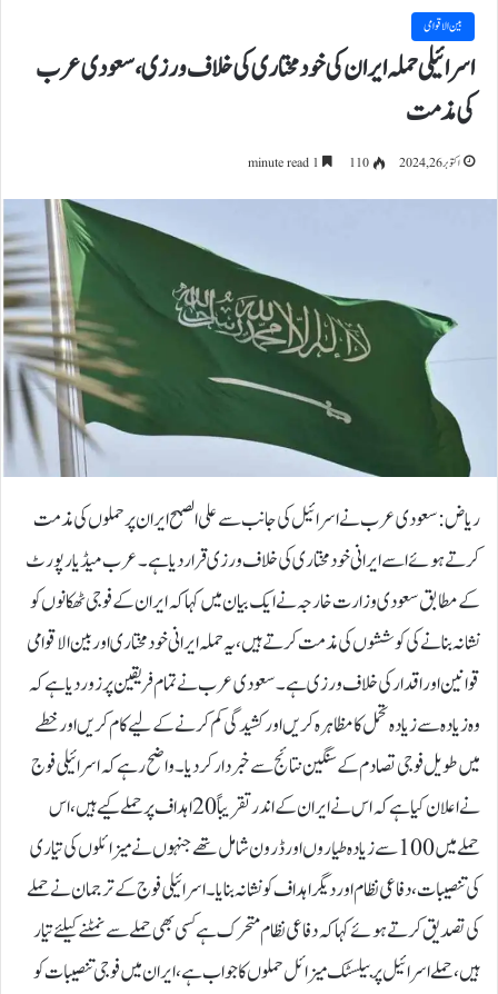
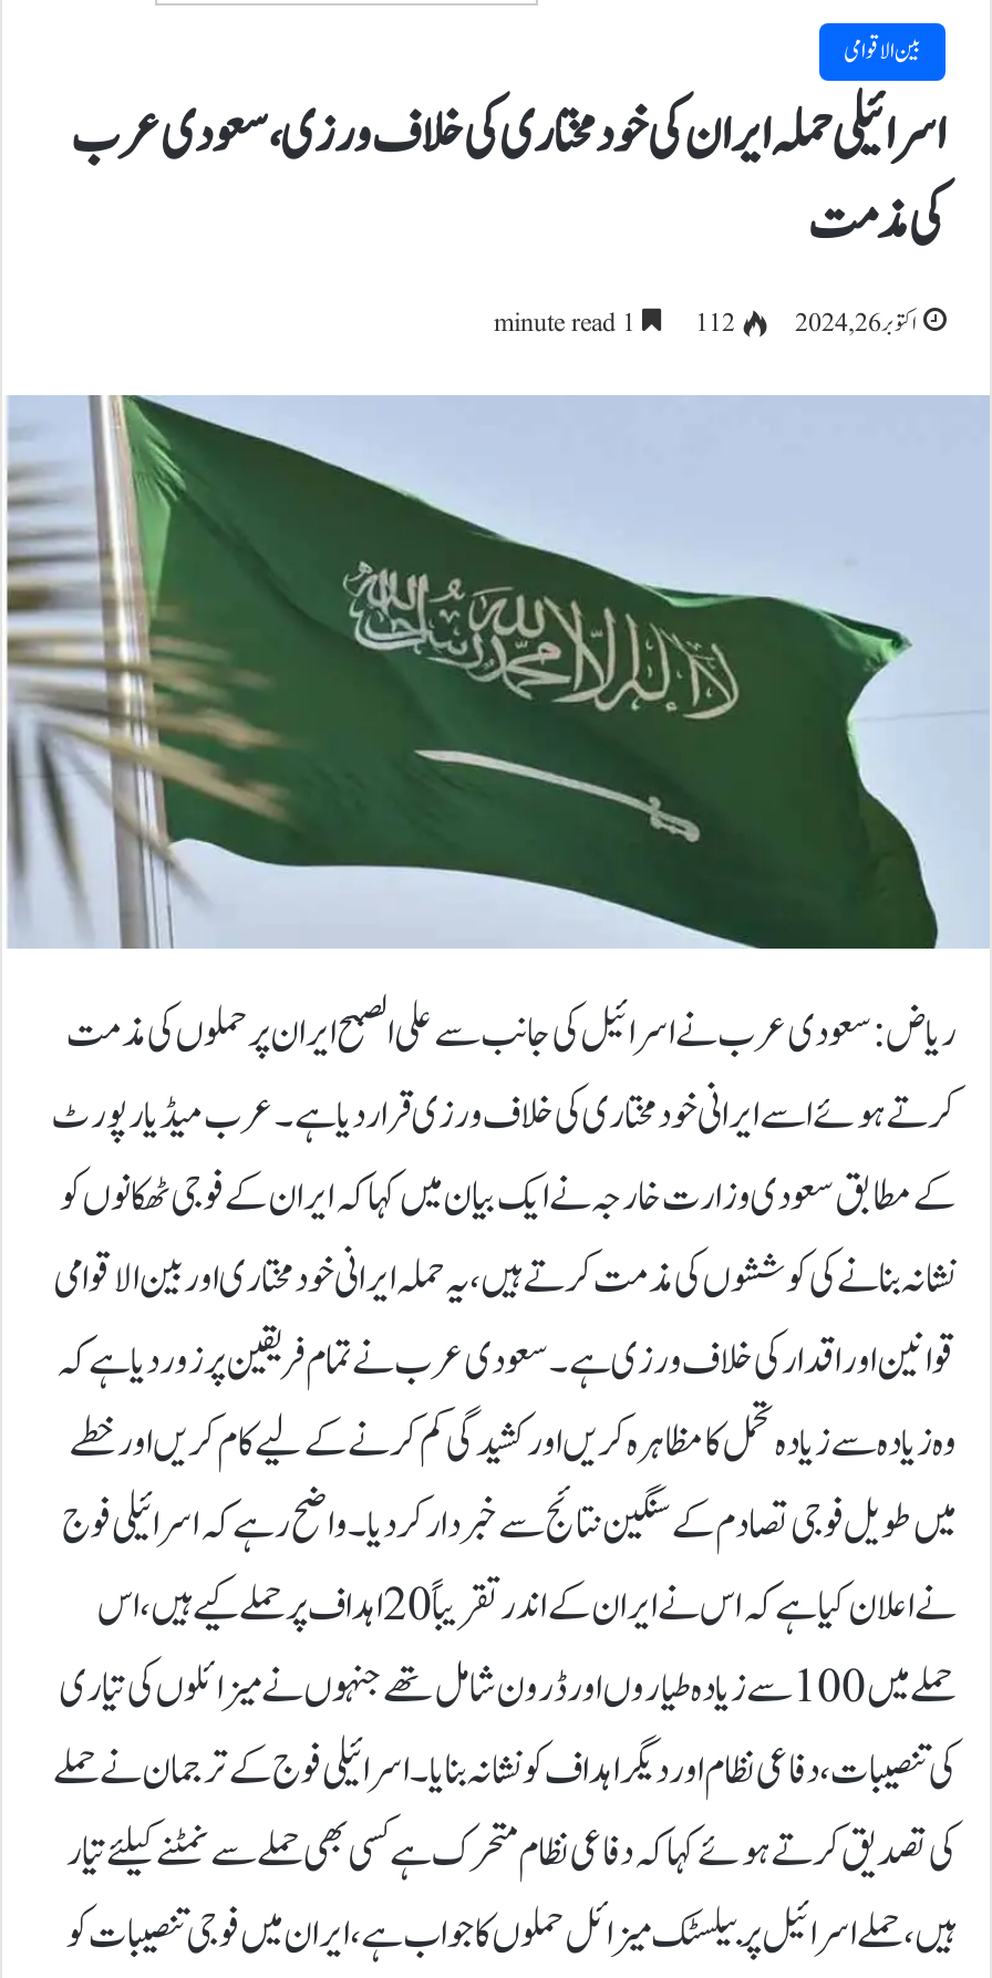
- 110
+ 112
